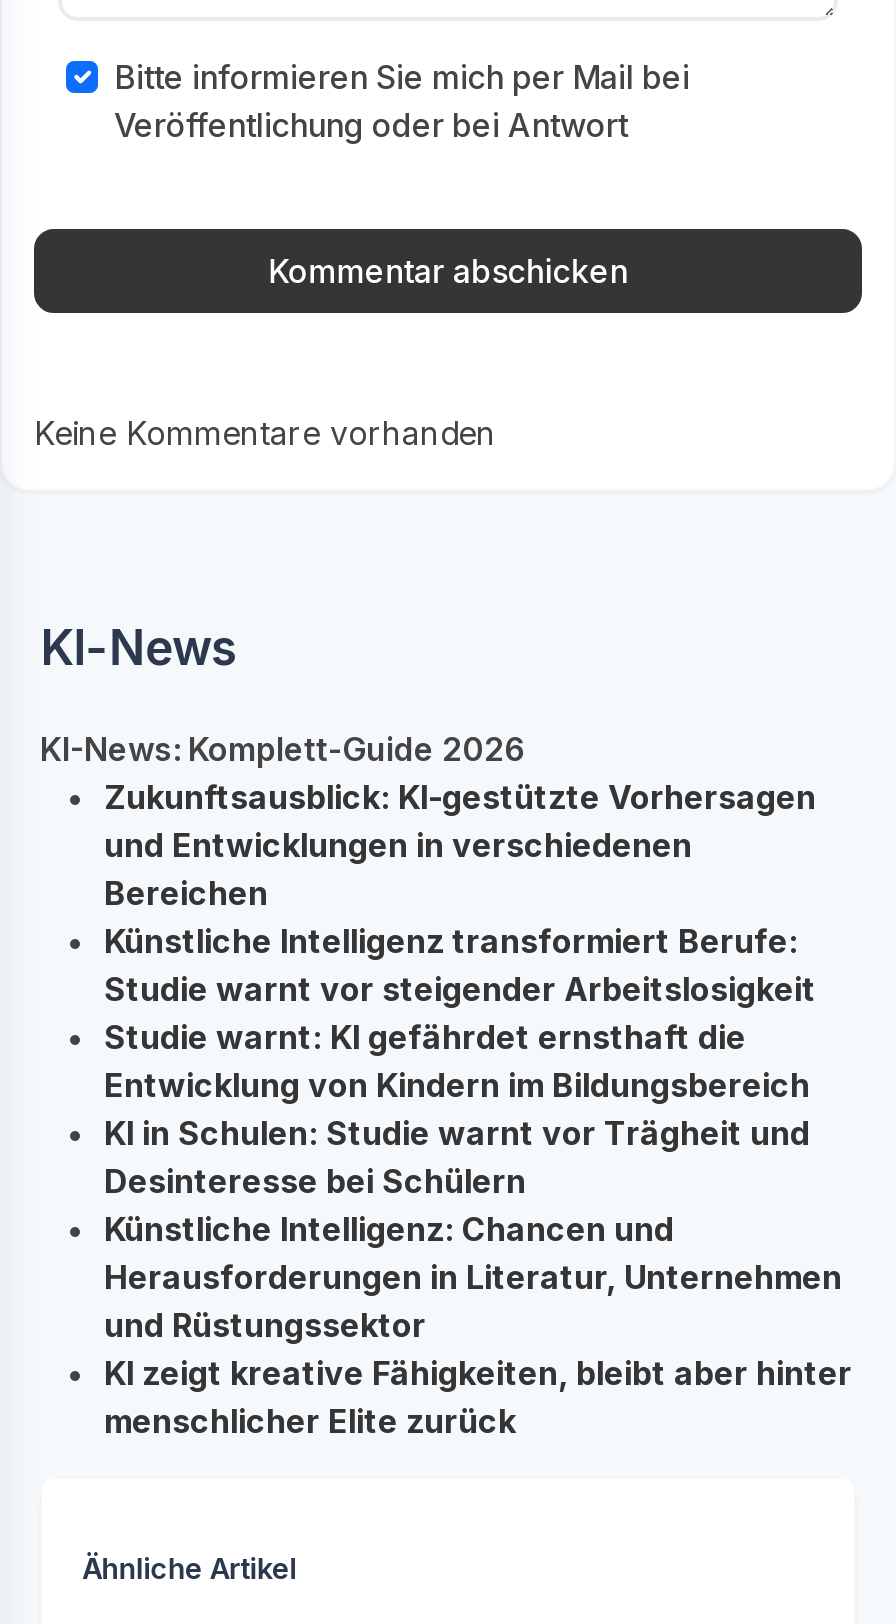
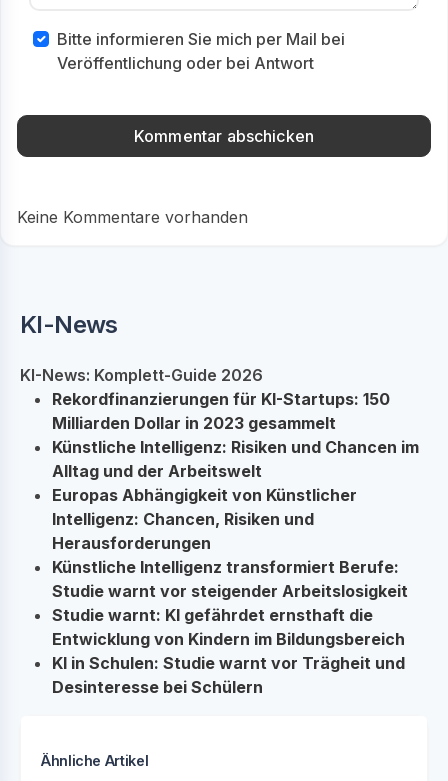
- Zukunftsausblick: KI-gestützte Vorhersagen
- und Entwicklungen in verschiedenen
- Bereichen
+ Rekordfinanzierungen für KI-Startups: 150
+ Milliarden Dollar in 2023 gesammelt
+ Künstliche Intelligenz: Risiken und Chancen im
+ Alltag und der Arbeitswelt
+ Europas Abhängigkeit von Künstlicher
+ Intelligenz: Chancen, Risiken und
+ Herausforderungen

moved down: Künstliche Intelligenz transformiert Berufe: | Studie warnt vor steigender Arbeitslosigkeit | Studie warnt: KI gefährdet ernsthaft die | Entwicklung von Kindern im Bildungsbereich | KI in Schulen: Studie warnt vor Trägheit und | Desinteresse bei Schülern

- Künstliche Intelligenz: Chancen und
- Herausforderungen in Literatur, Unternehmen
- und Rüstungssektor
- KI zeigt kreative Fähigkeiten, bleibt aber hinter
- menschlicher Elite zurück
